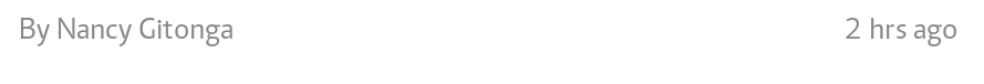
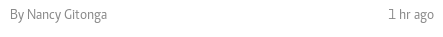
- 2 hrs ago
+ 1 hr ago
